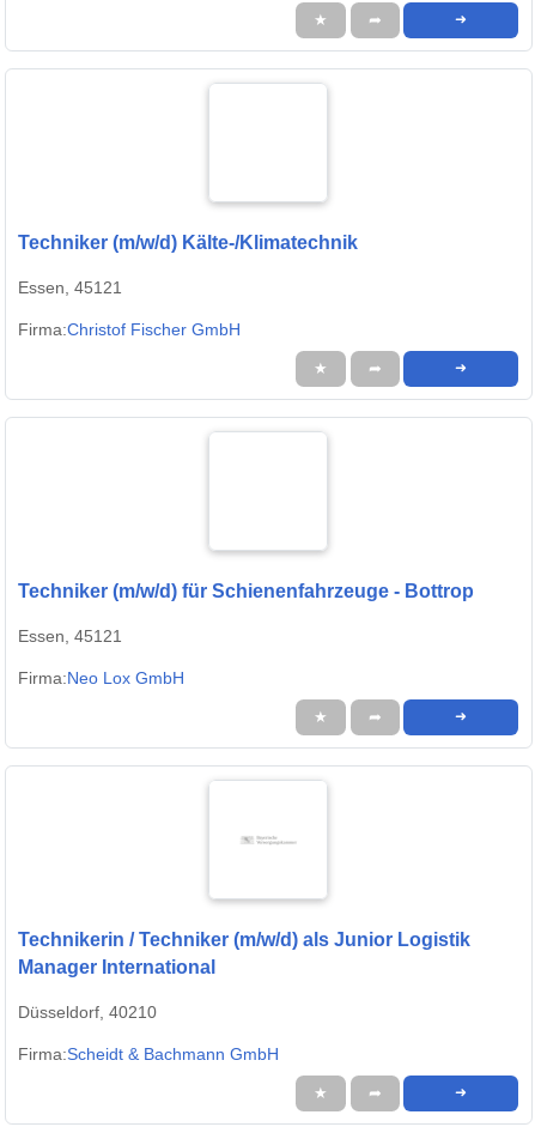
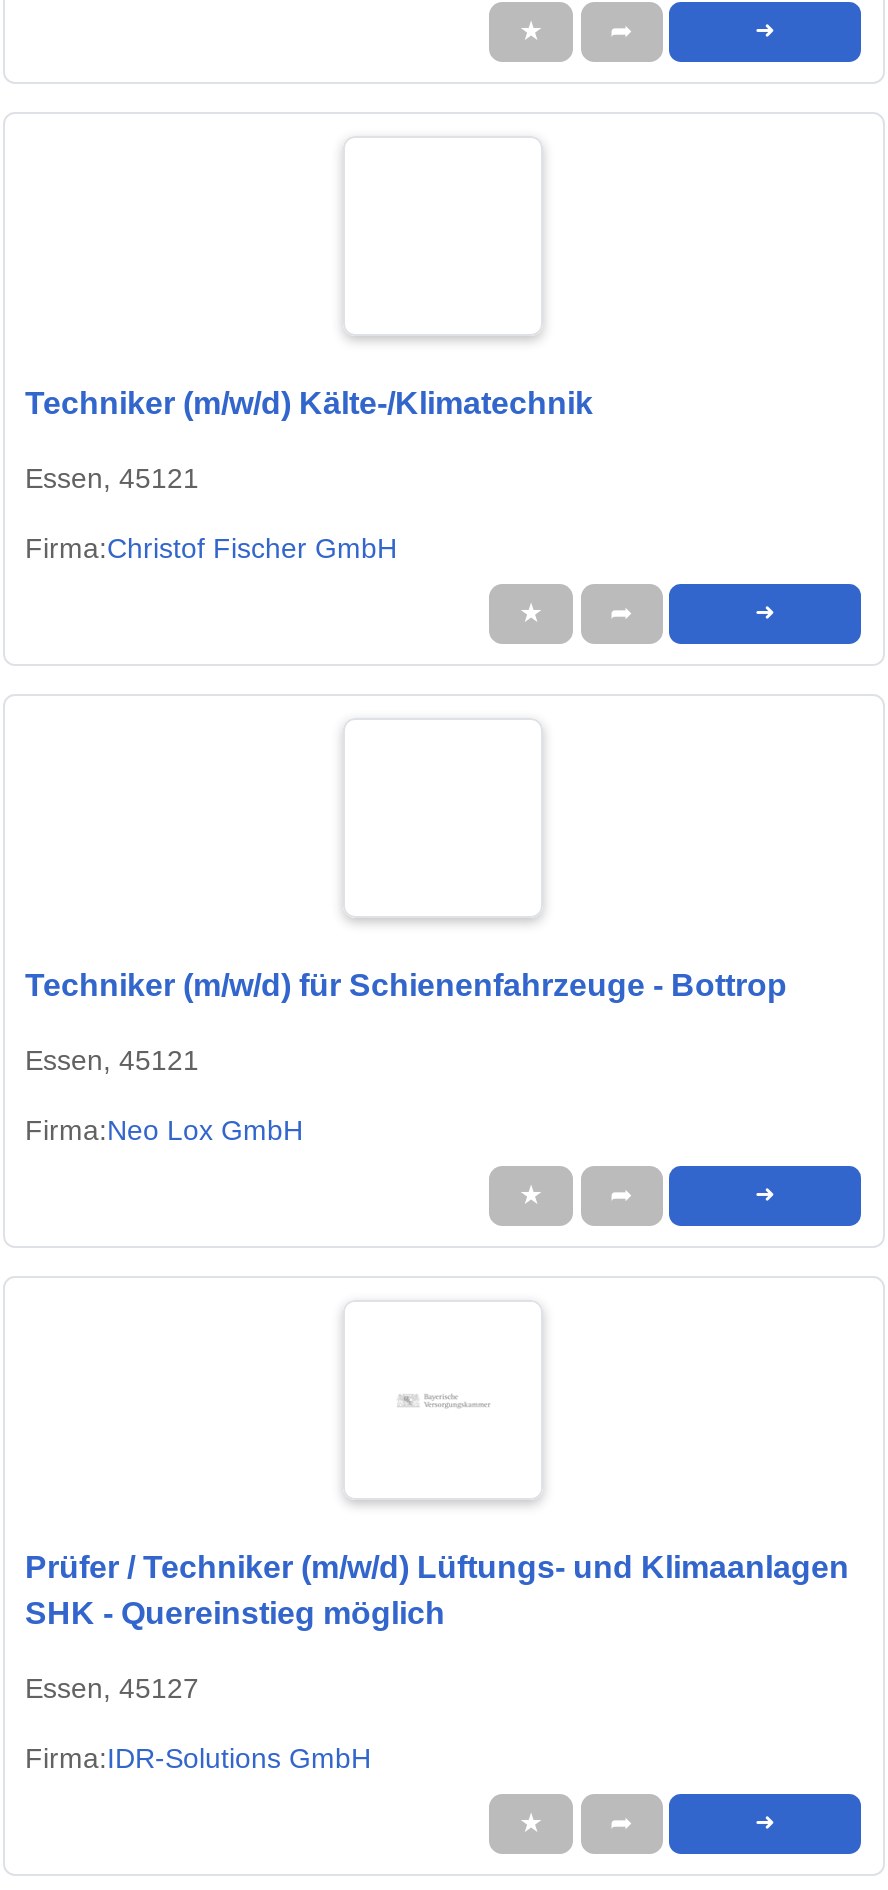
- Technikerin / Techniker (m/w/d) als Junior Logistik
- Manager International
+ Prüfer / Techniker (m/w/d) Lüftungs- und Klimaanlagen
+ SHK - Quereinstieg möglich

- Düsseldorf, 40210
+ Essen, 45127

- Firma:Scheidt & Bachmann GmbH
+ Firma:IDR-Solutions GmbH
